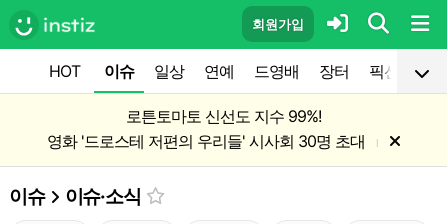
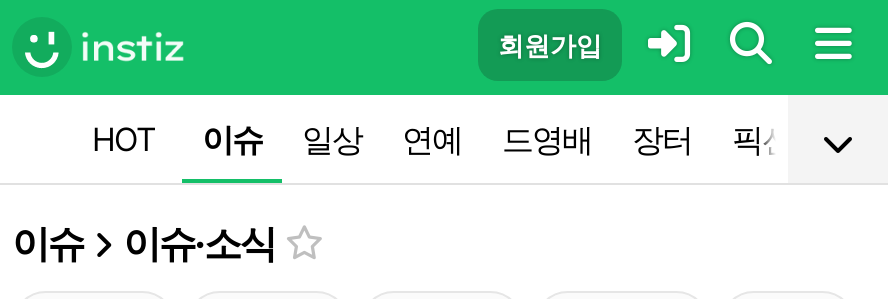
- 로튼토마토 신선도 지수 99%!
- 영화 '드로스테 저편의 우리들' 시사회 30명 초대
